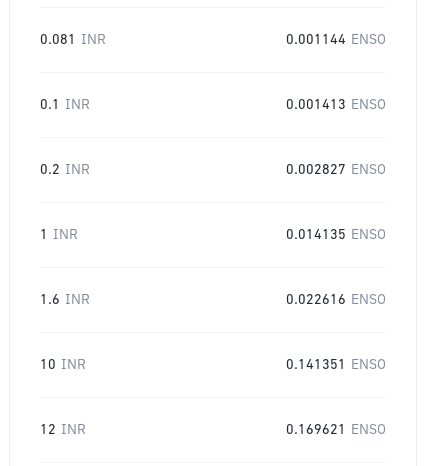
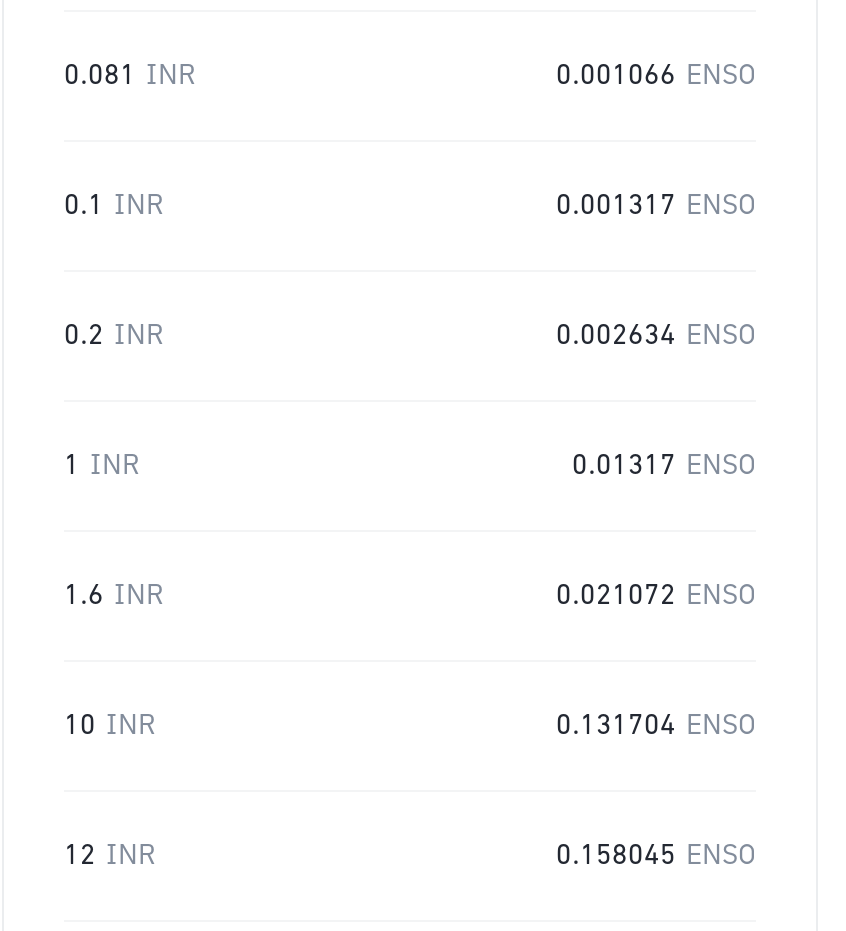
- 0.001144 ENSO
+ 0.001066 ENSO

- 0.001413 ENSO
+ 0.001317 ENSO

- 0.002827 ENSO
+ 0.002634 ENSO

- 0.014135 ENSO
+ 0.01317 ENSO

- 0.022616 ENSO
+ 0.021072 ENSO

- 0.141351 ENSO
+ 0.131704 ENSO

- 0.169621 ENSO
+ 0.158045 ENSO
